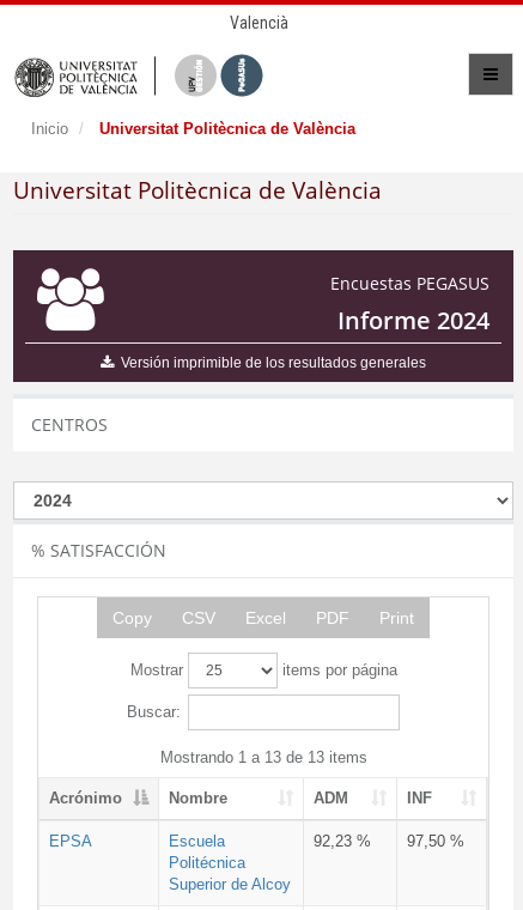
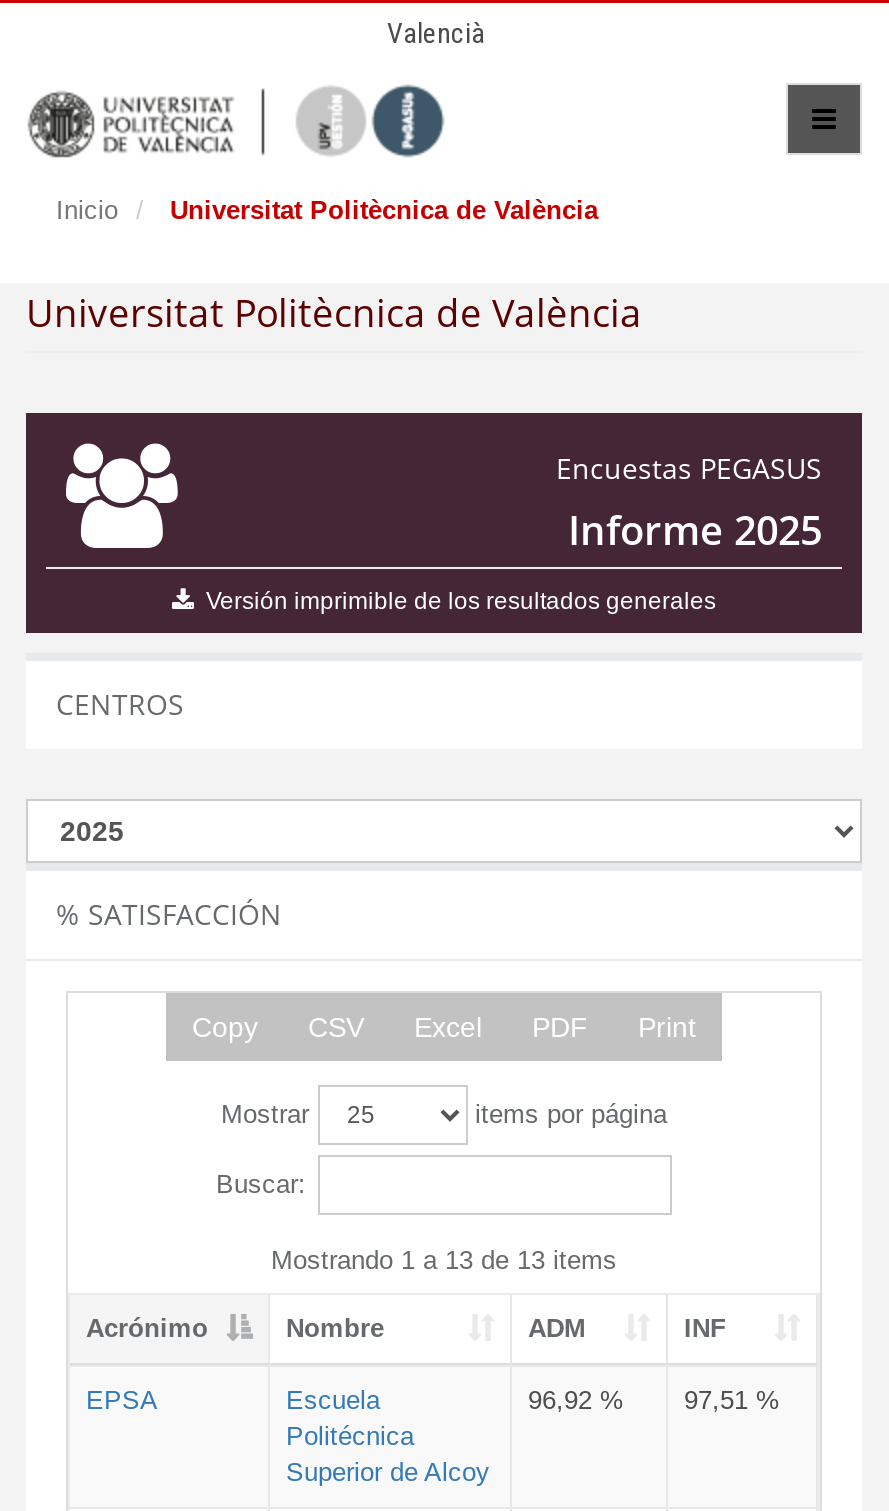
- Informe 2024
+ Informe 2025

- 92,23 %
+ 96,92 %

- 97,50 %
+ 97,51 %
